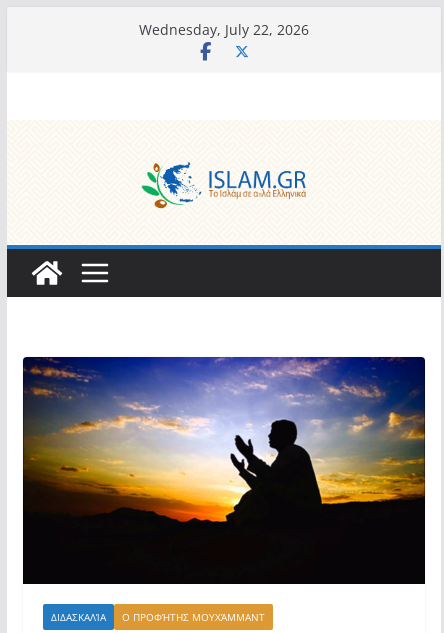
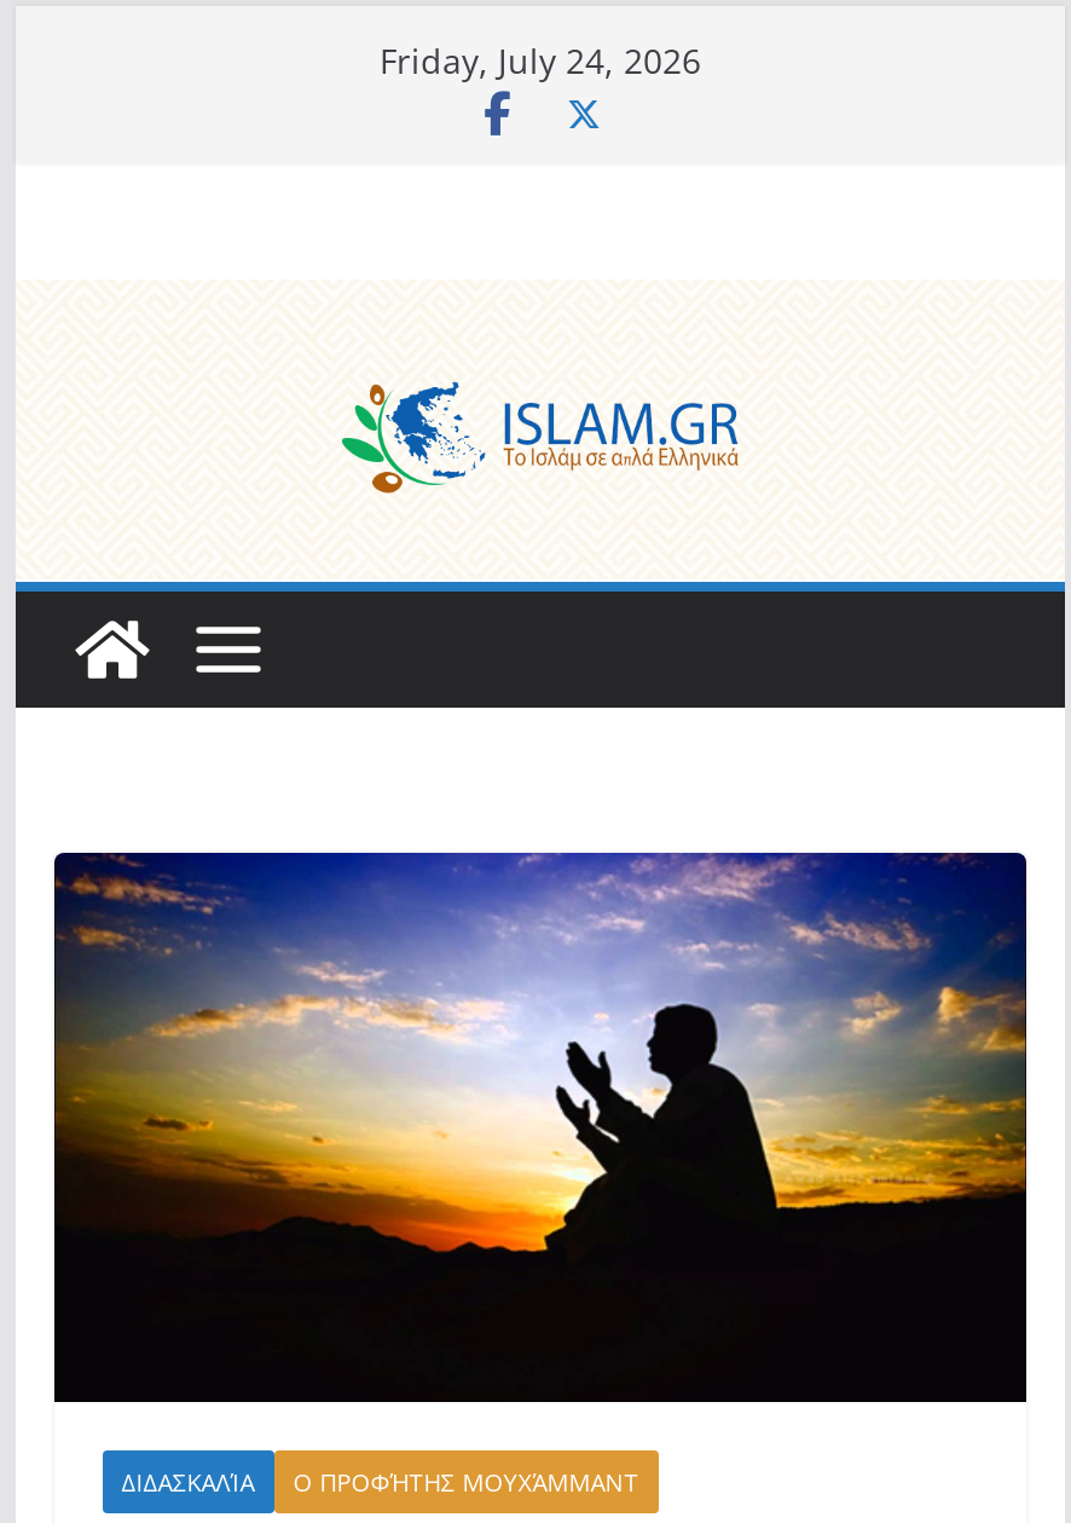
- Wednesday, July 22, 2026
+ Friday, July 24, 2026
